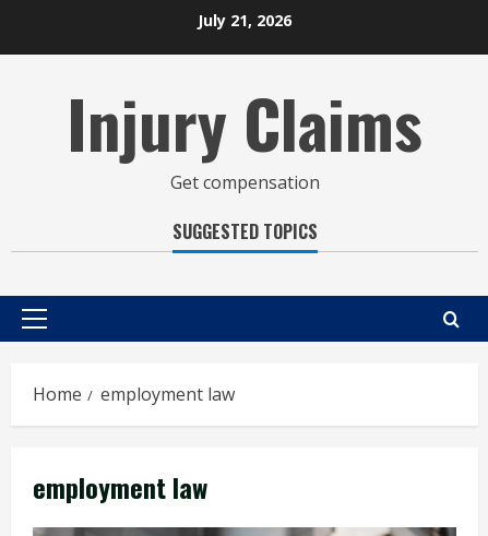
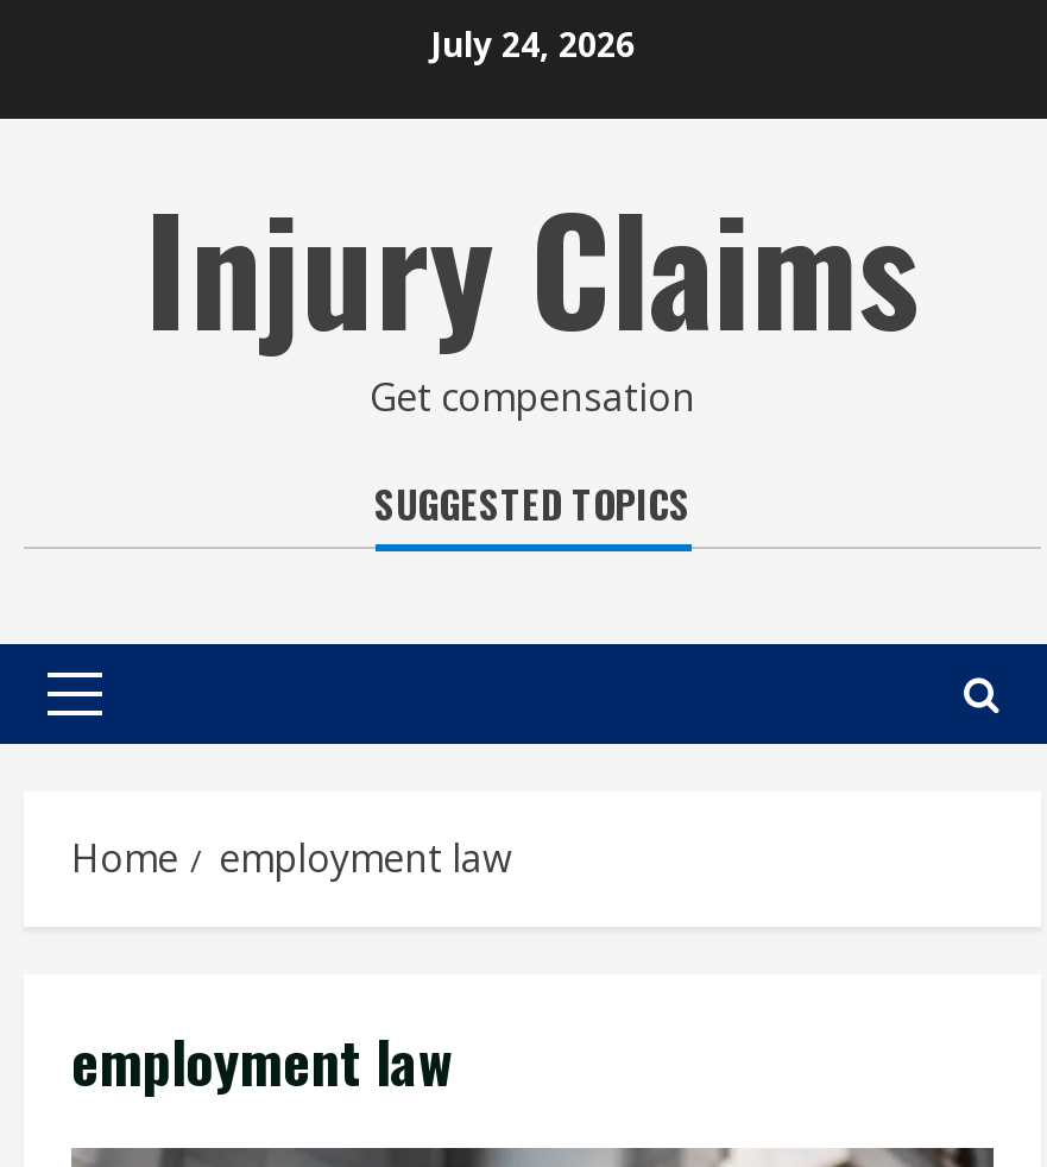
- July 21, 2026
+ July 24, 2026
